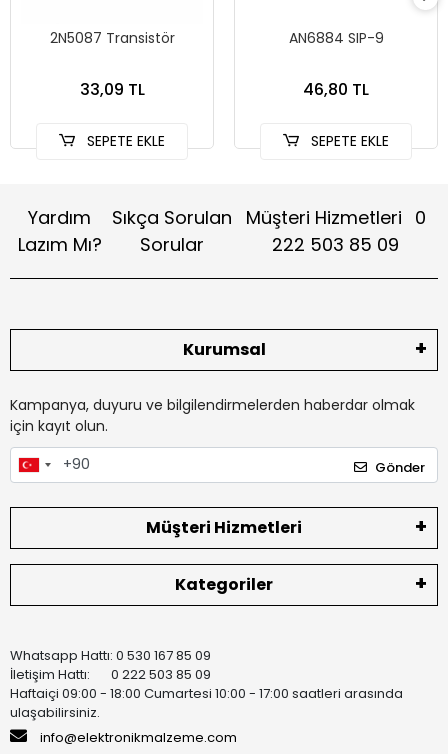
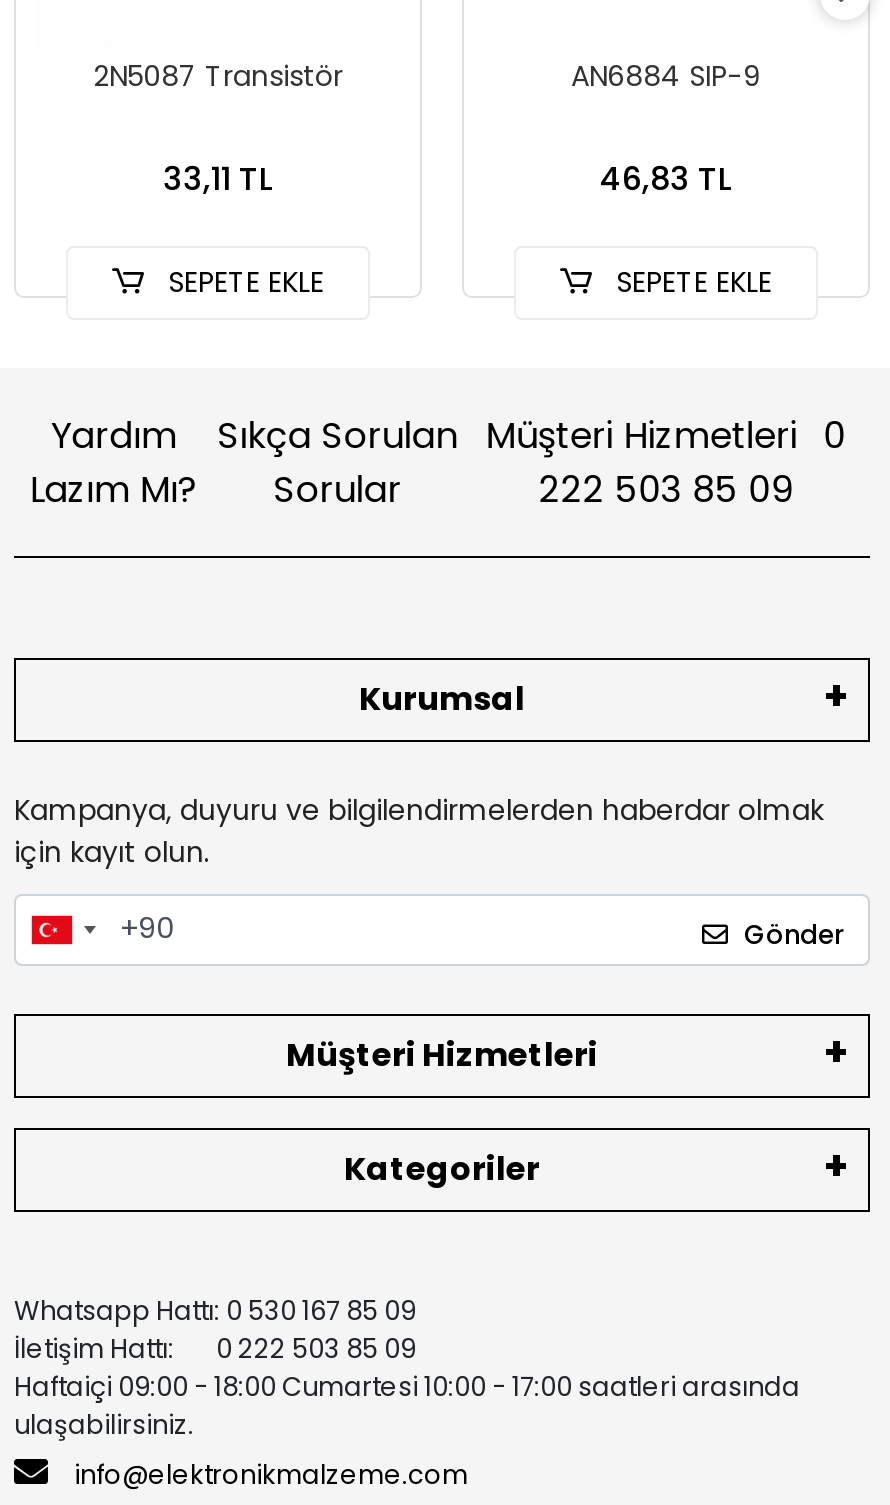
- 33,09 TL
+ 33,11 TL

- 46,80 TL
+ 46,83 TL
